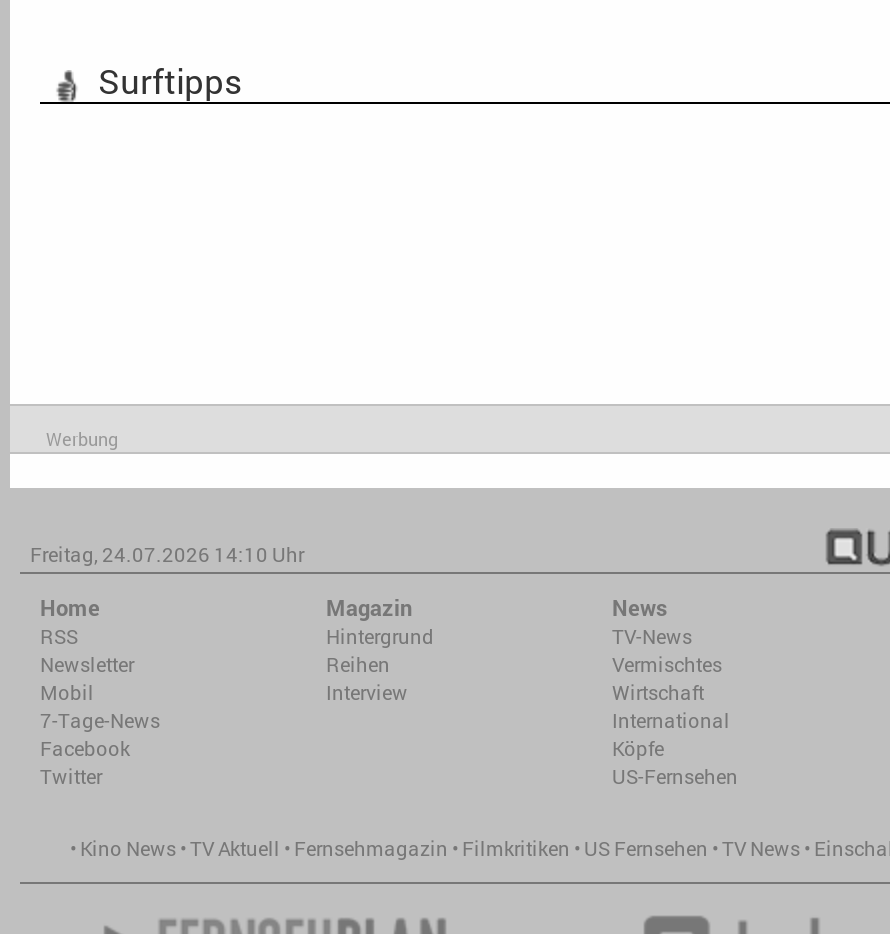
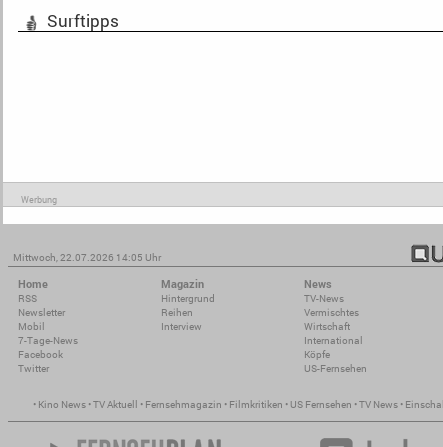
- Freitag, 24.07.2026 14:10 Uhr
+ Mittwoch, 22.07.2026 14:05 Uhr
